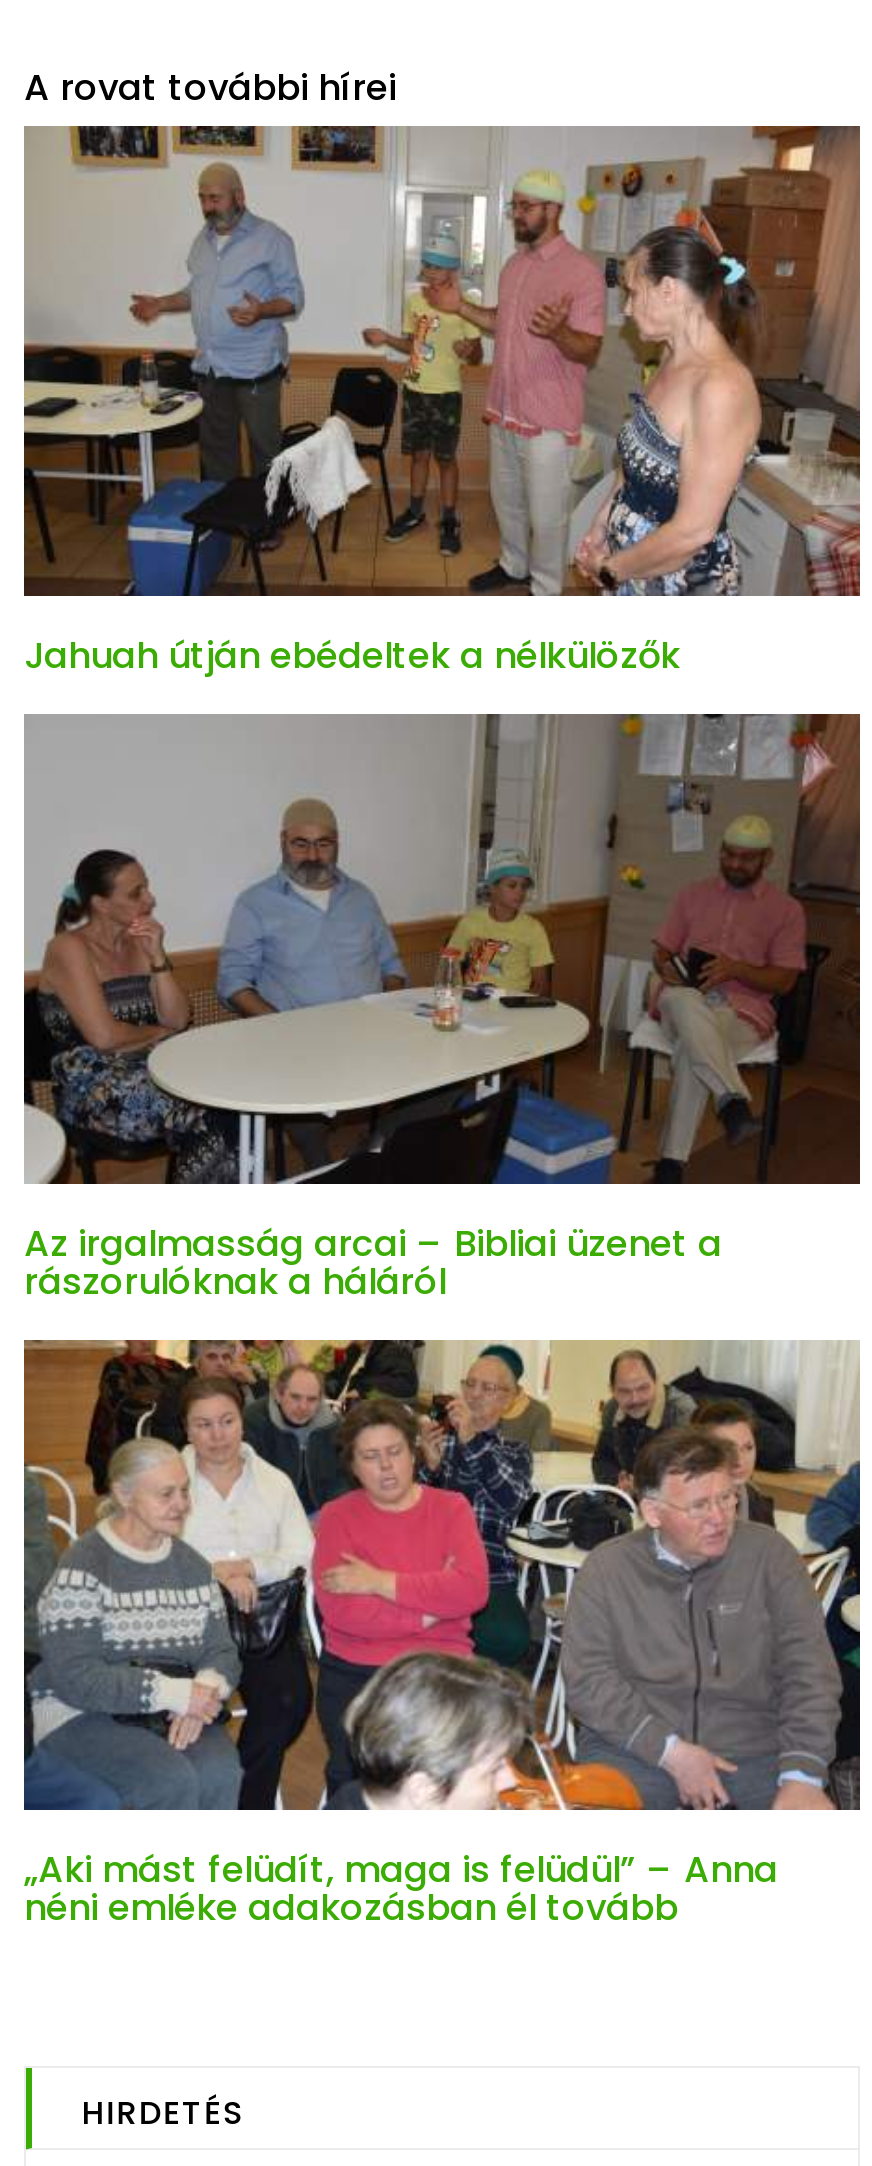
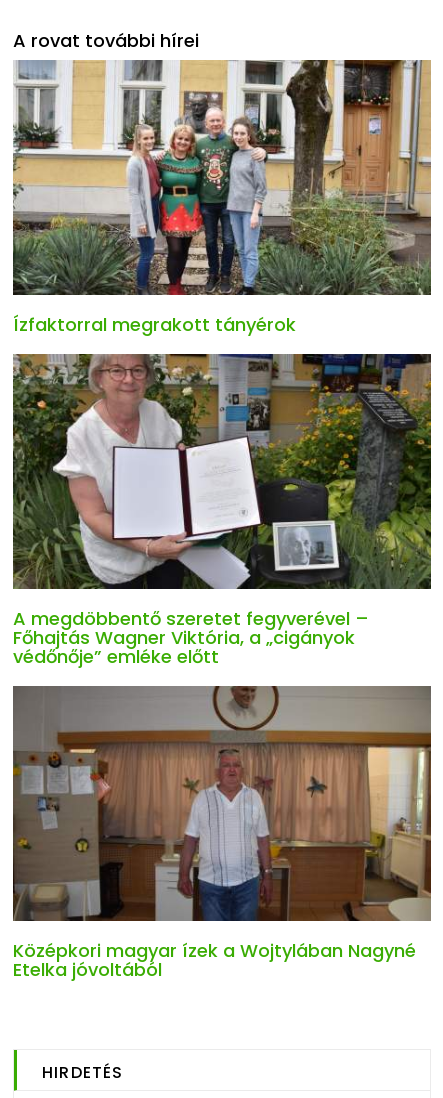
- [image]
- Jahuah útján ebédeltek a nélkülözők
+ [image]
+ Ízfaktorral megrakott tányérok

- [image]
- Az irgalmasság arcai – Bibliai üzenet a
- rászorulóknak a háláról
+ [image]
+ A megdöbbentő szeretet fegyverével –
+ Főhajtás Wagner Viktória, a „cigányok
+ védőnője” emléke előtt

- [image]
- „Aki mást felüdít, maga is felüdül” – Anna
- néni emléke adakozásban él tovább
+ [image]
+ Középkori magyar ízek a Wojtylában Nagyné
+ Etelka jóvoltából
